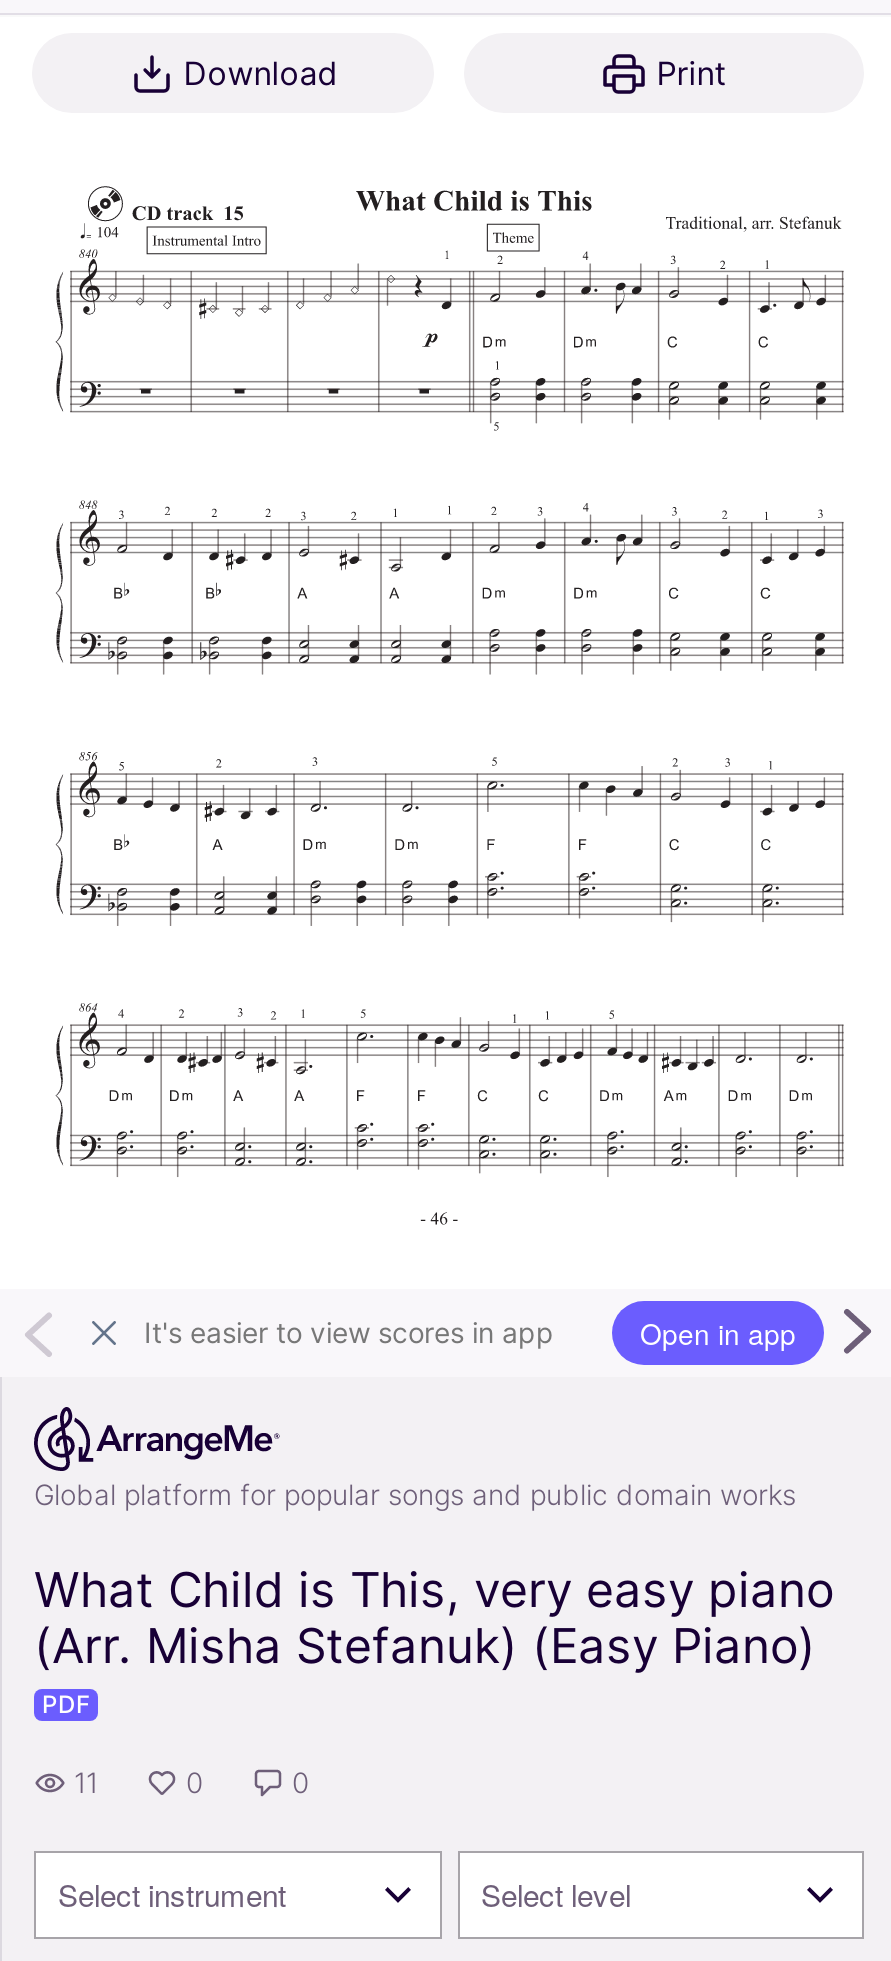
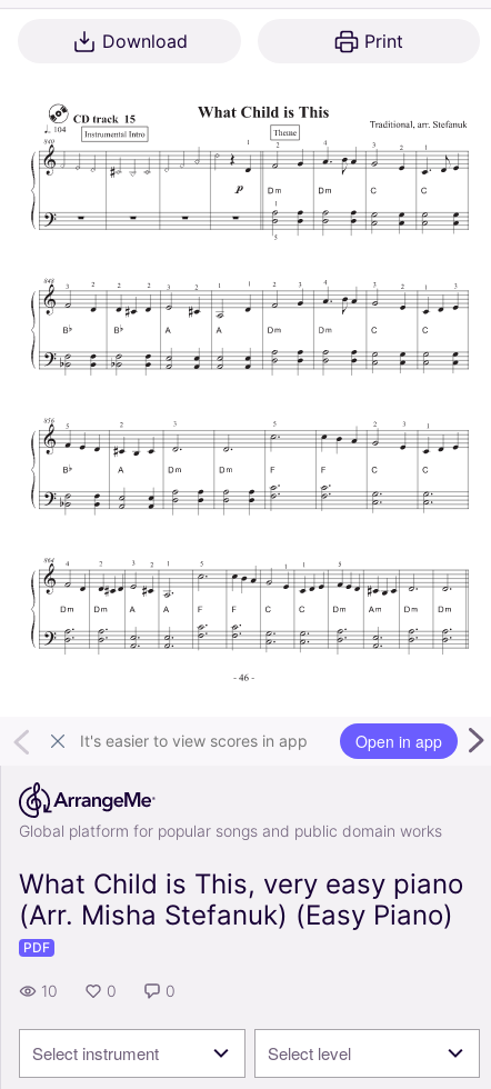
- 11
+ 10
